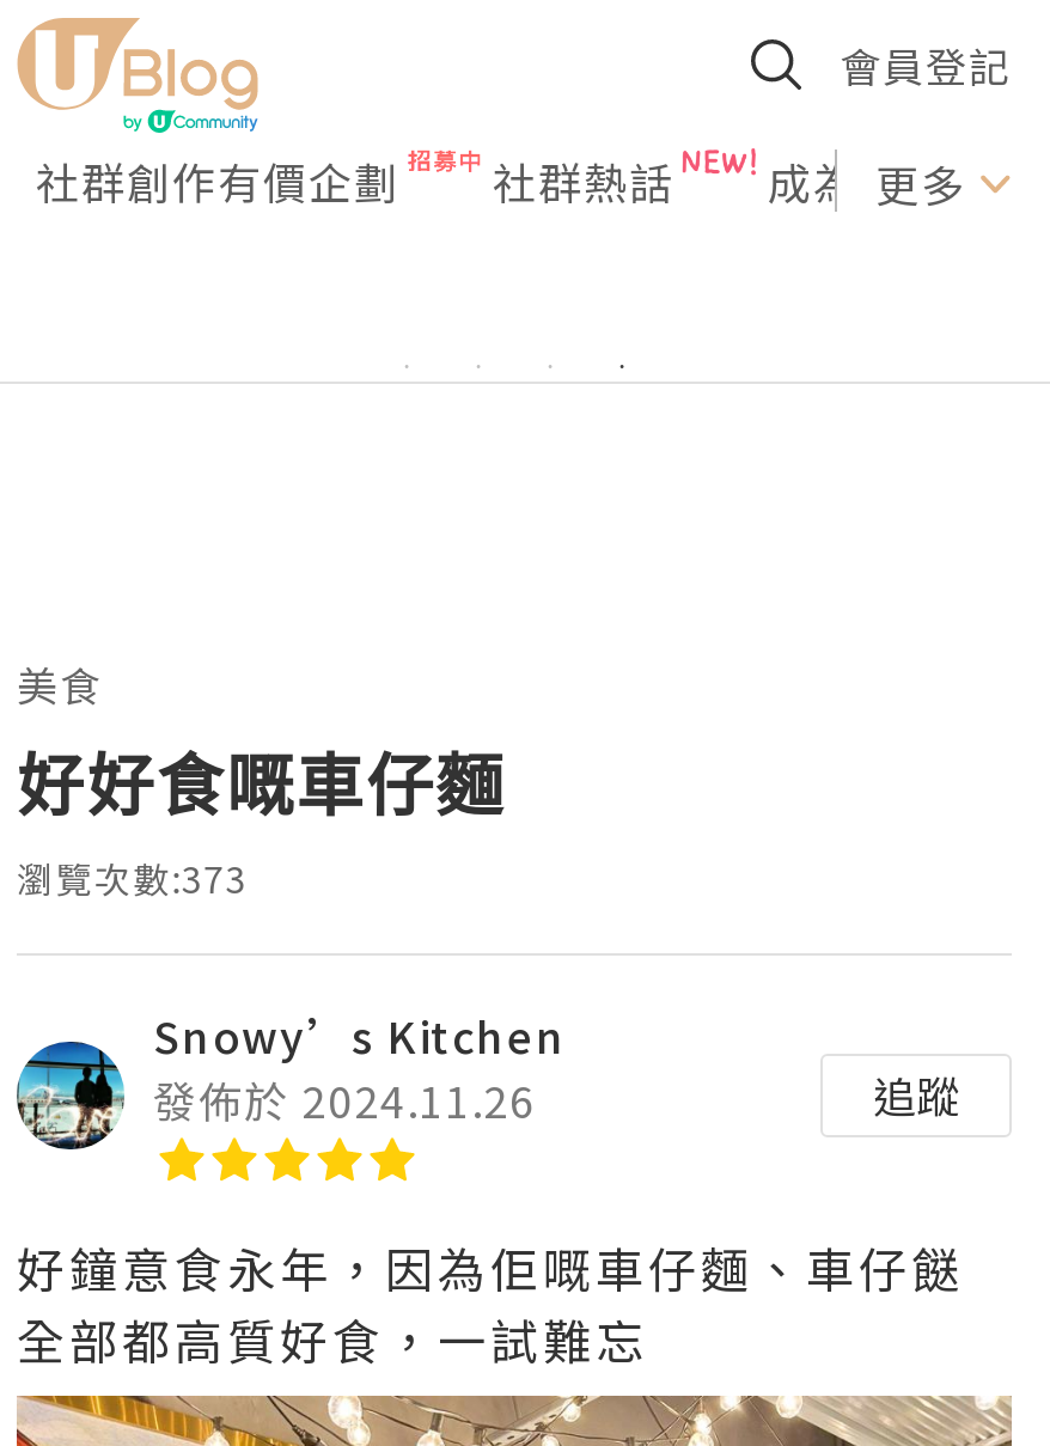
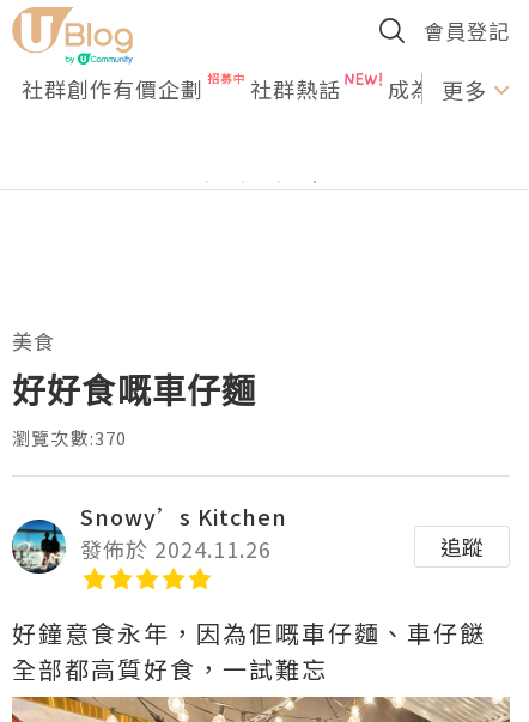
- 瀏覽次數:373
+ 瀏覽次數:370
